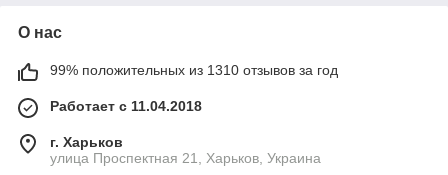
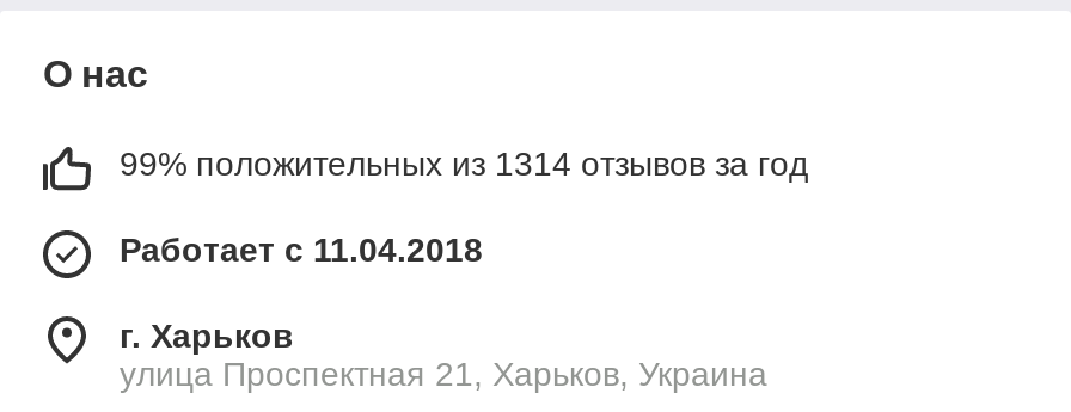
- 99% положительных из 1310 отзывов за год
+ 99% положительных из 1314 отзывов за год
